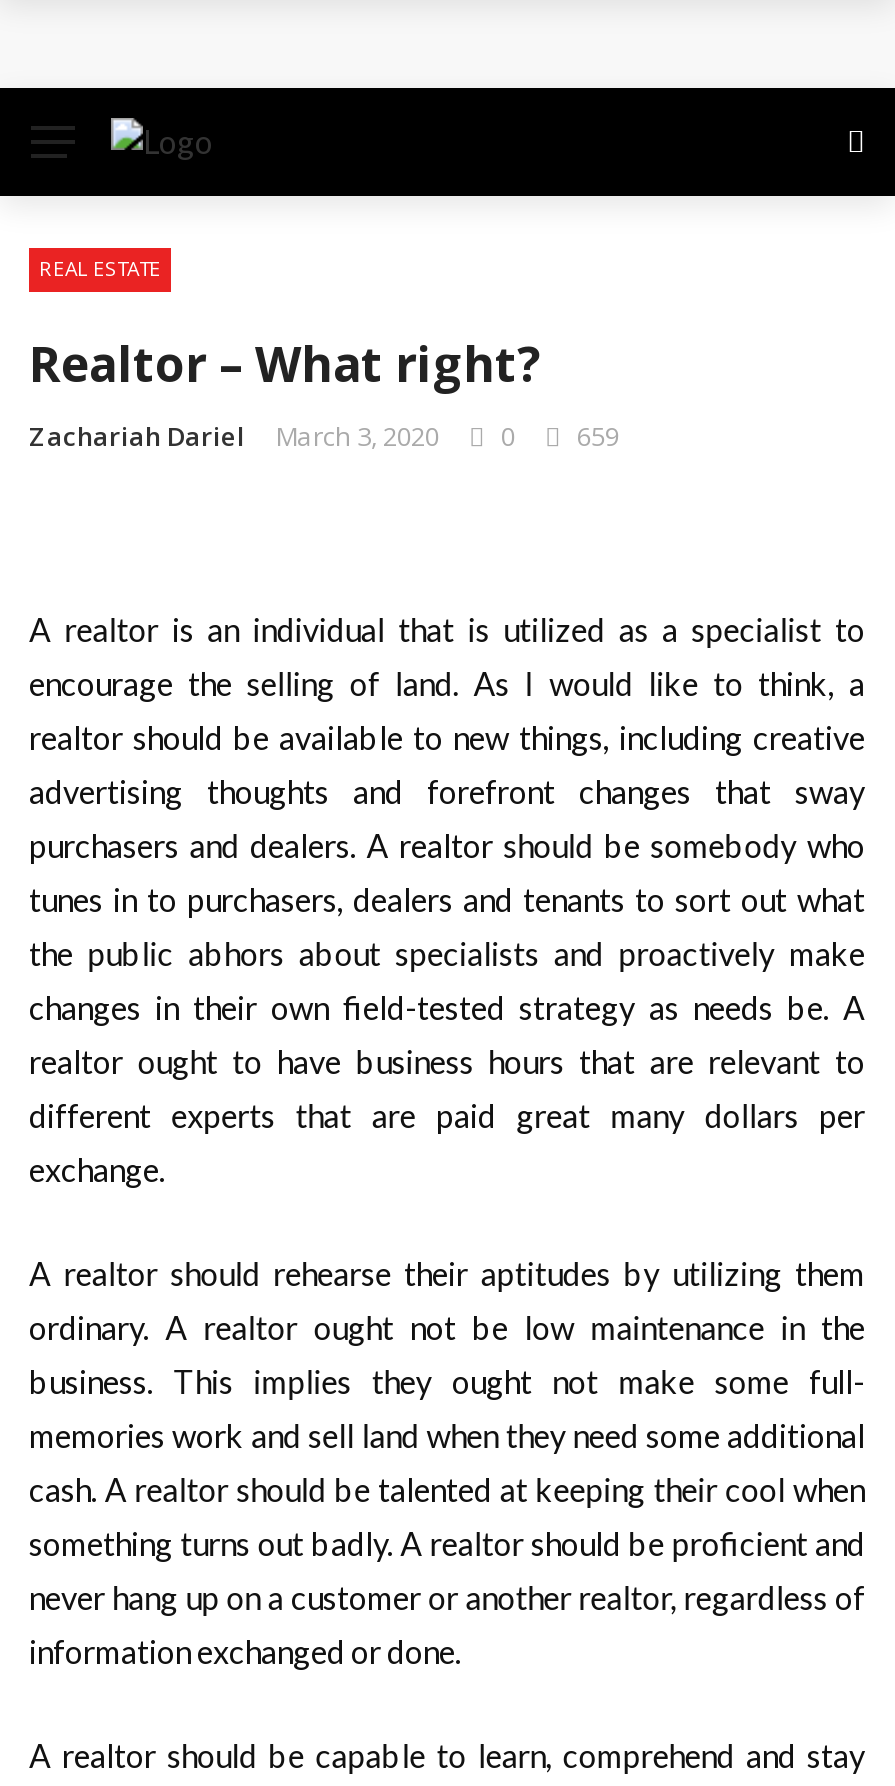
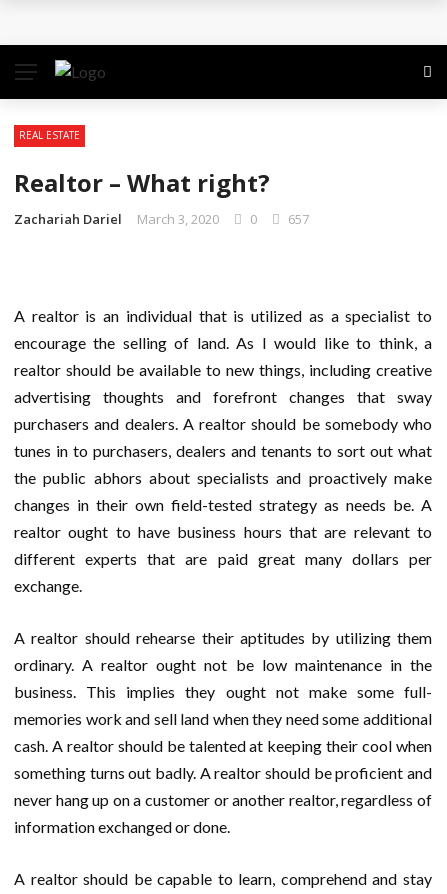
- Zachariah Dariel March 3, 2020 0 659
+ Zachariah Dariel March 3, 2020 0 657
